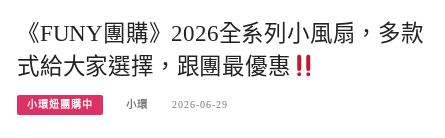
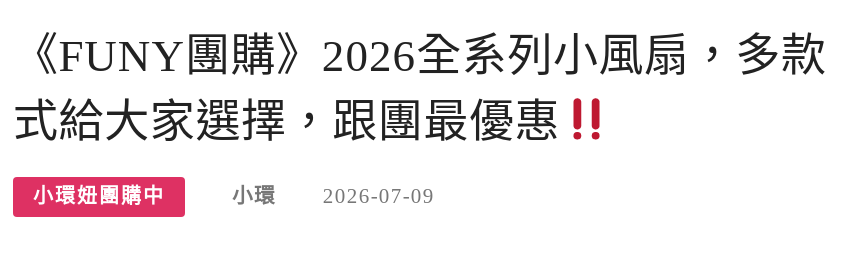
- 2026-06-29
+ 2026-07-09
